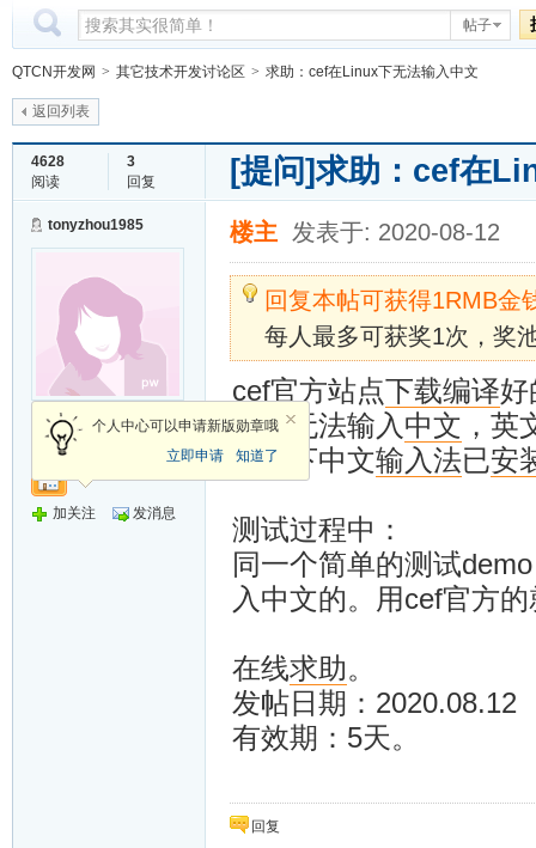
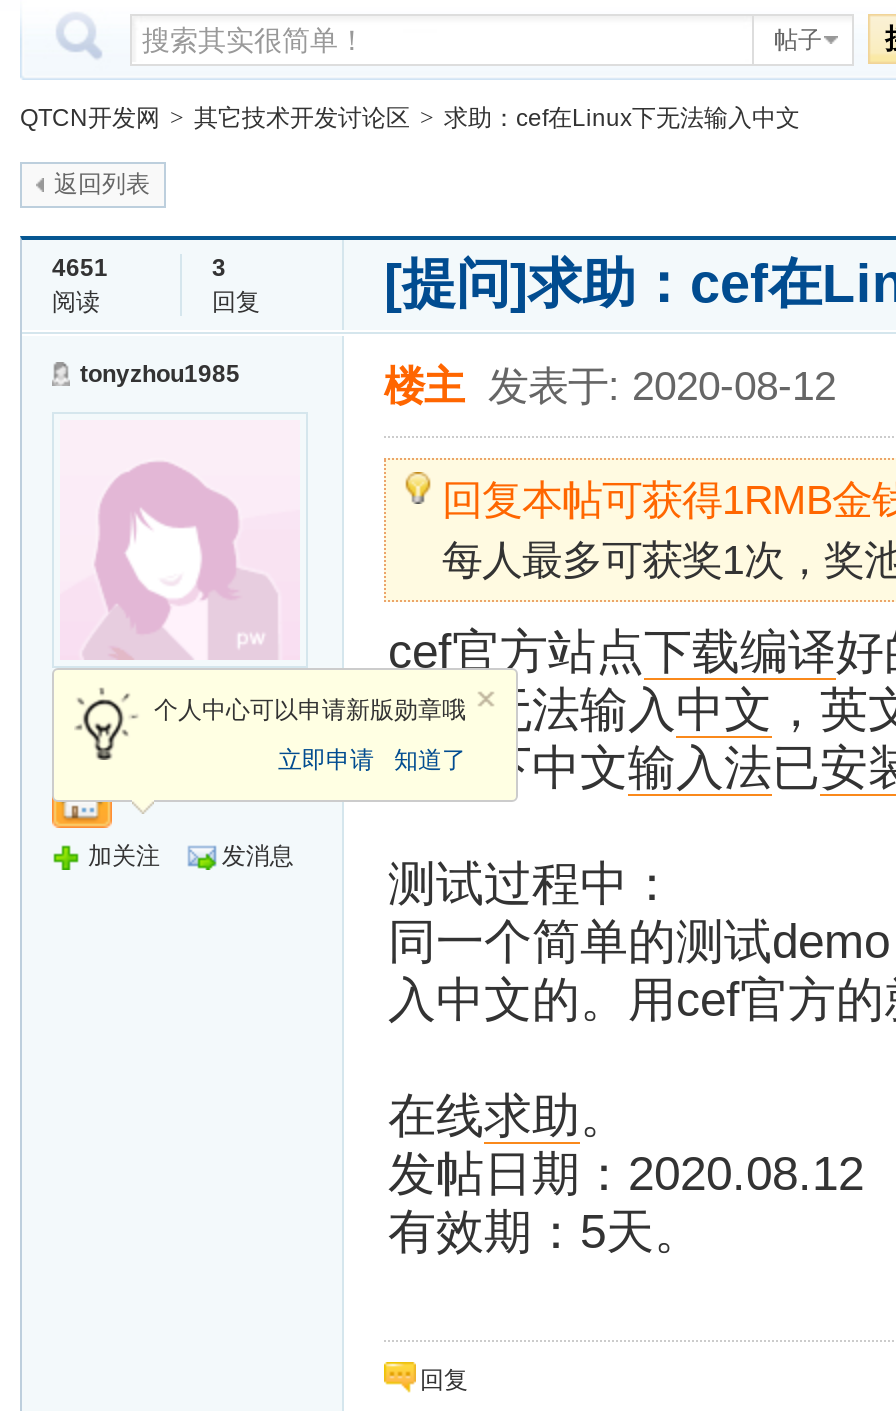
- 4628
+ 4651
